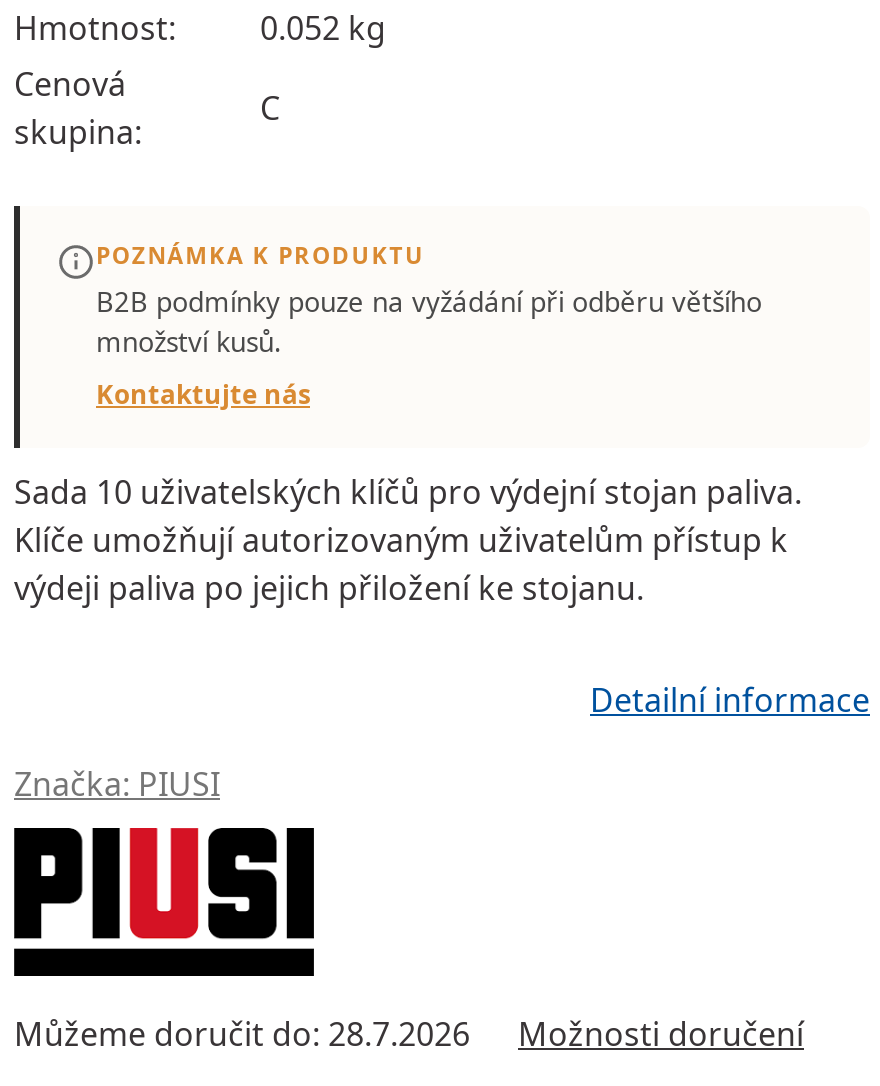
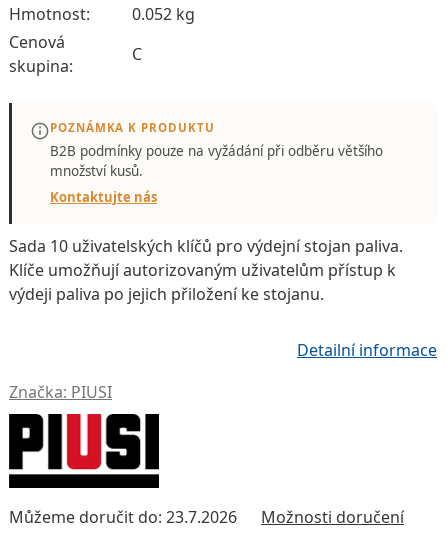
- Můžeme doručit do: 28.7.2026
+ Můžeme doručit do: 23.7.2026
